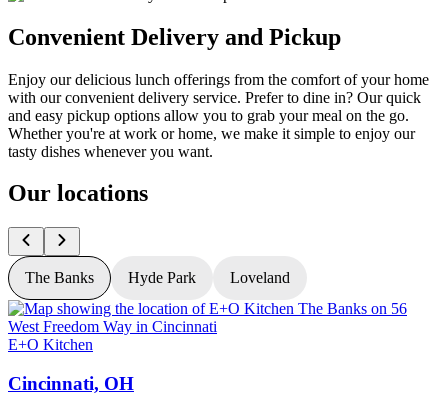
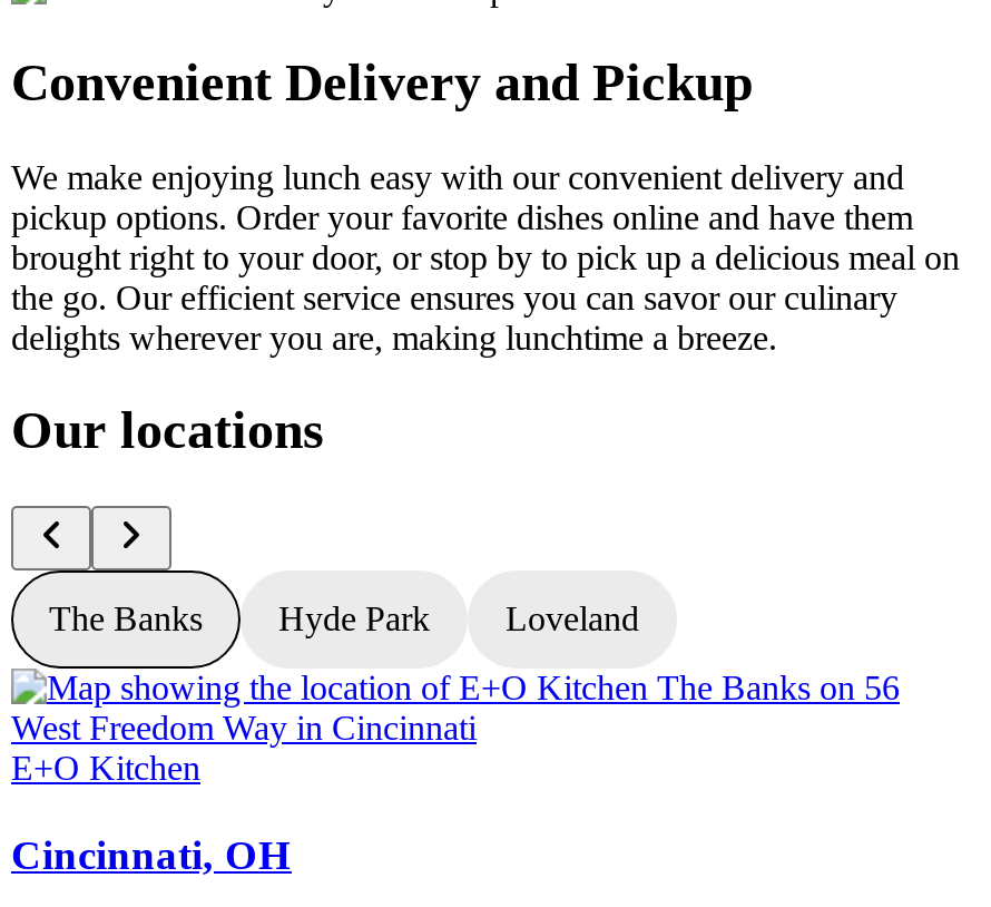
- Enjoy our delicious lunch offerings from the comfort of your home
- with our convenient delivery service. Prefer to dine in? Our quick
- and easy pickup options allow you to grab your meal on the go.
- Whether you're at work or home, we make it simple to enjoy our
- tasty dishes whenever you want.
+ We make enjoying lunch easy with our convenient delivery and
+ pickup options. Order your favorite dishes online and have them
+ brought right to your door, or stop by to pick up a delicious meal on
+ the go. Our efficient service ensures you can savor our culinary
+ delights wherever you are, making lunchtime a breeze.
